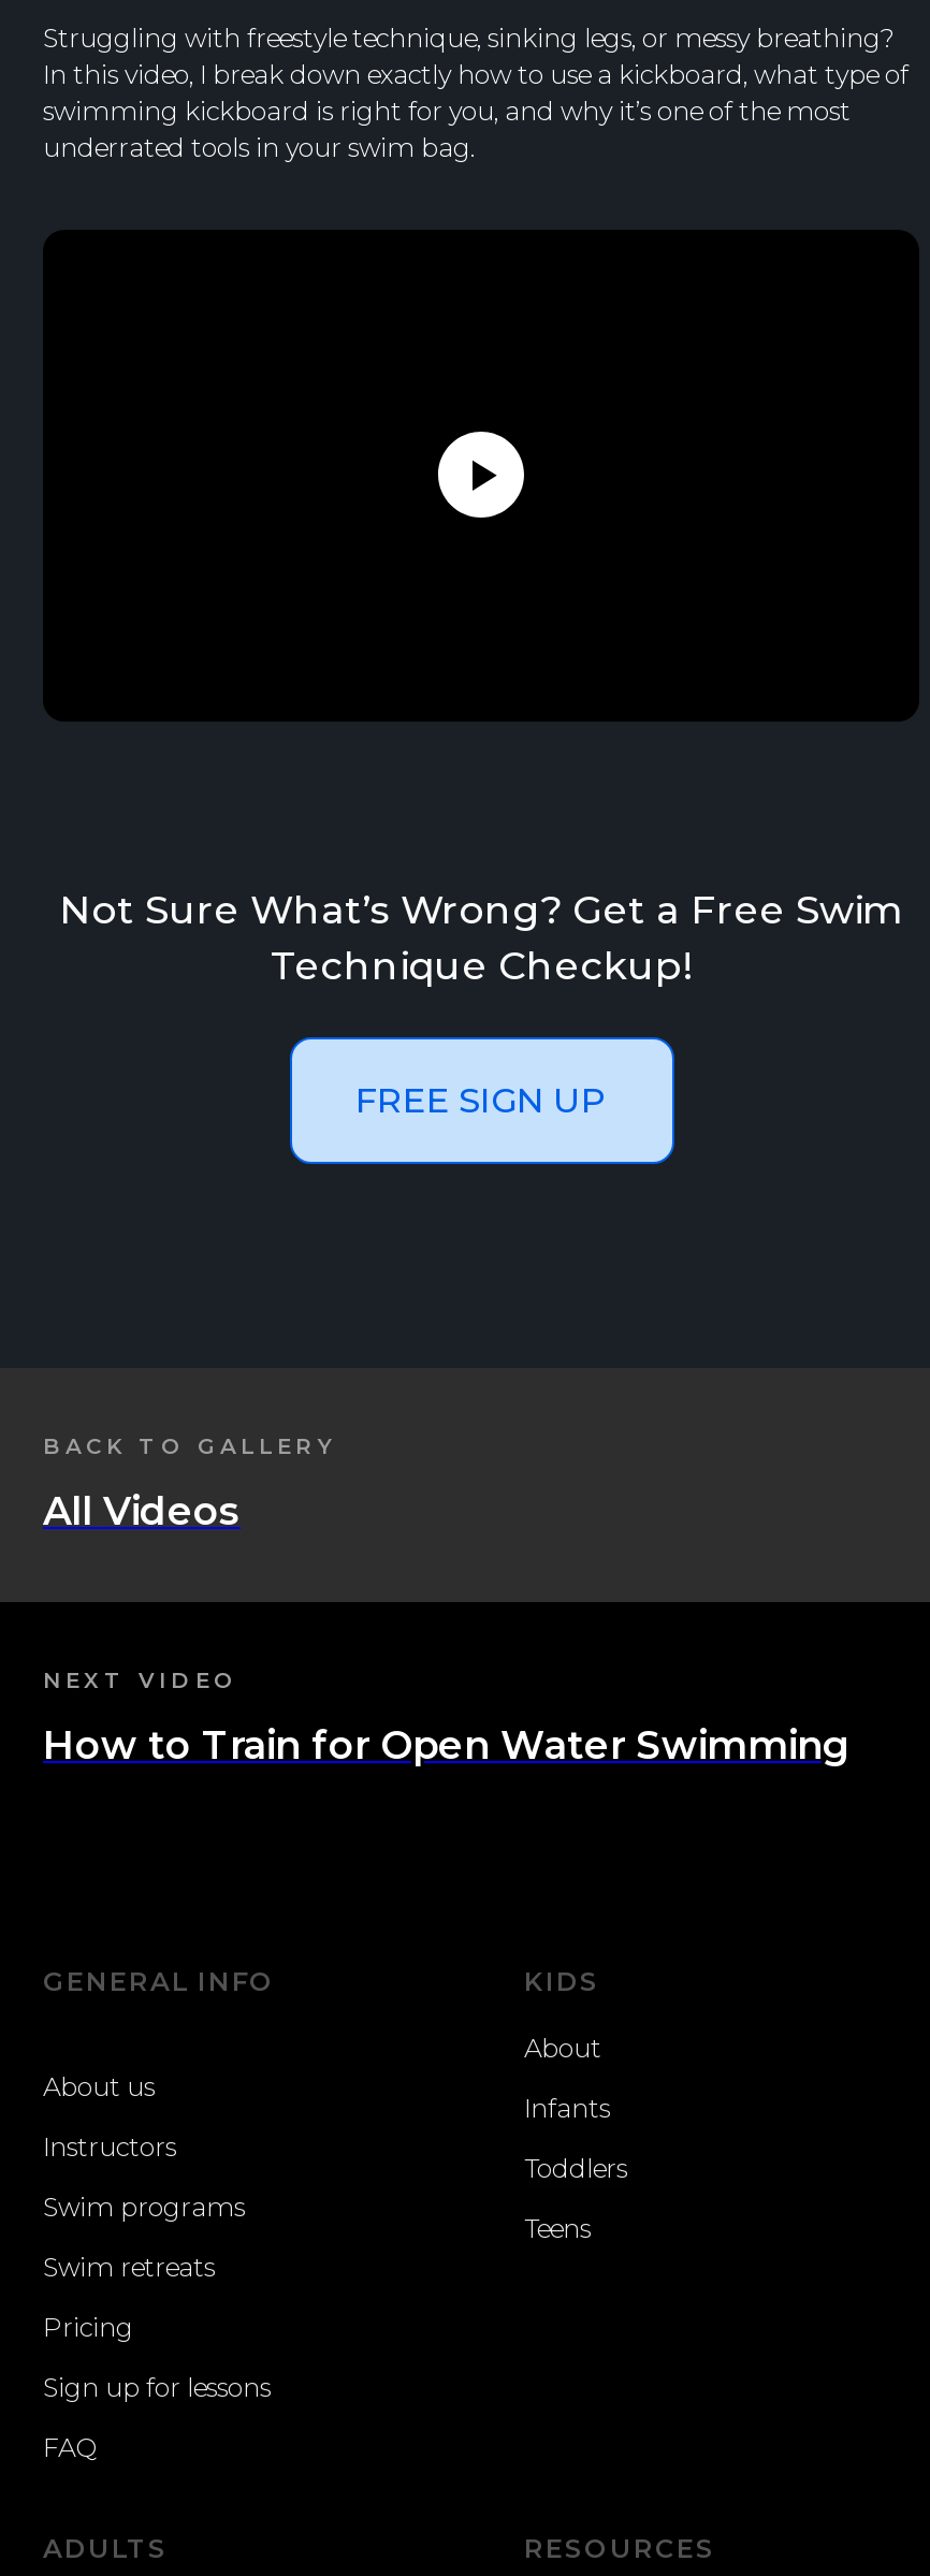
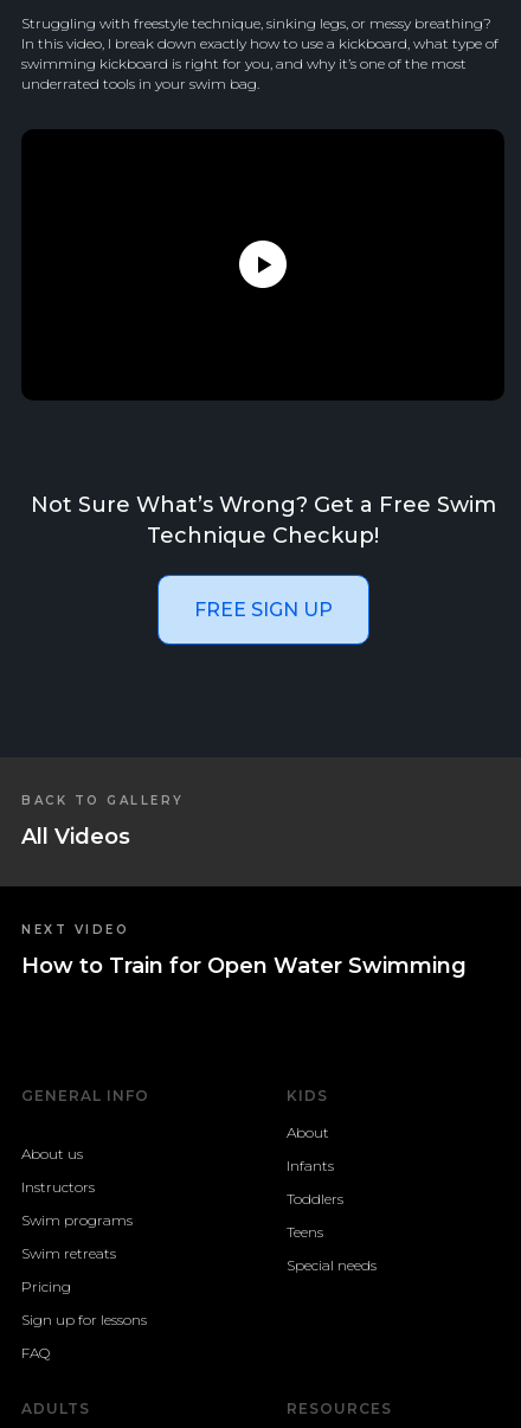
+ Special needs
